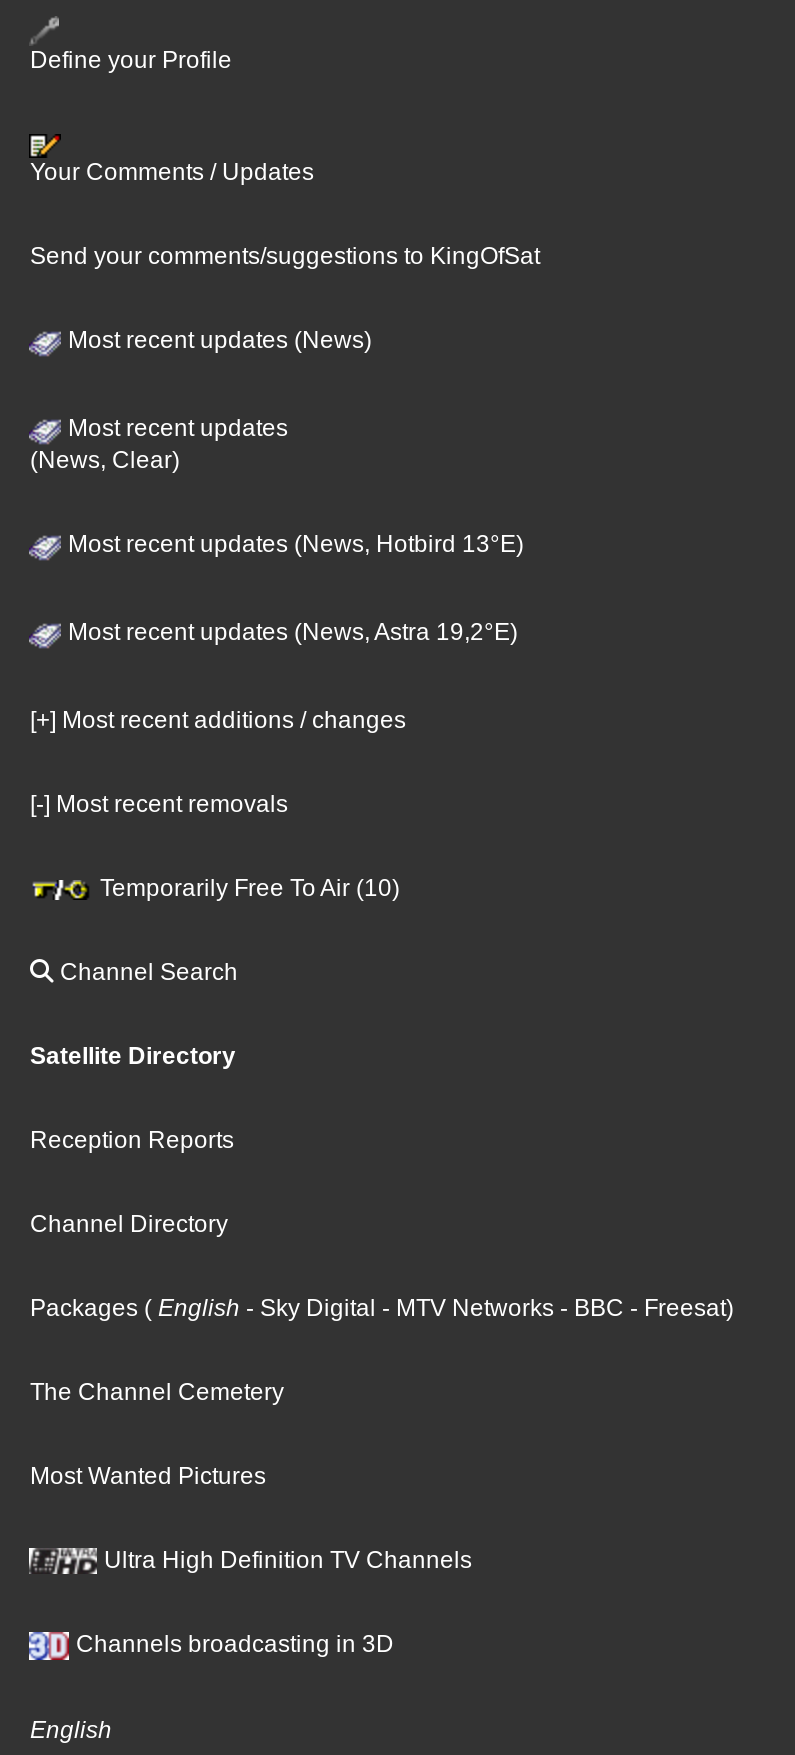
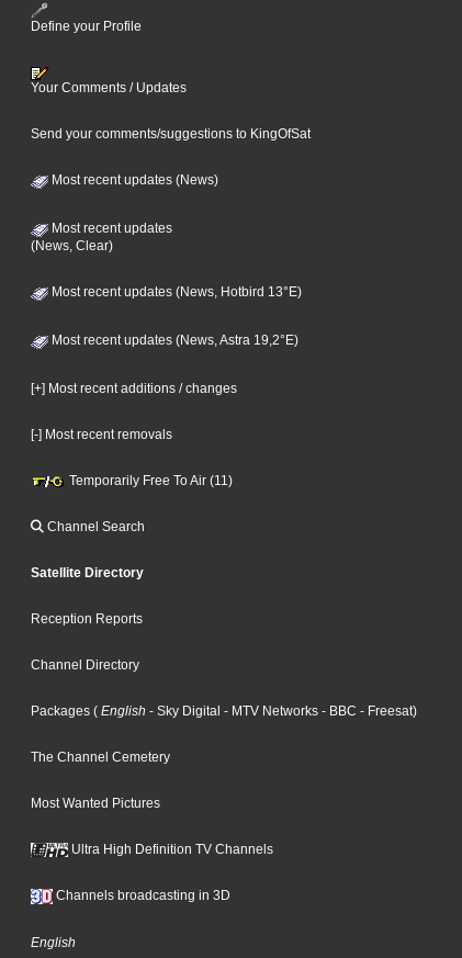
- Temporarily Free To Air (10)
+ Temporarily Free To Air (11)
